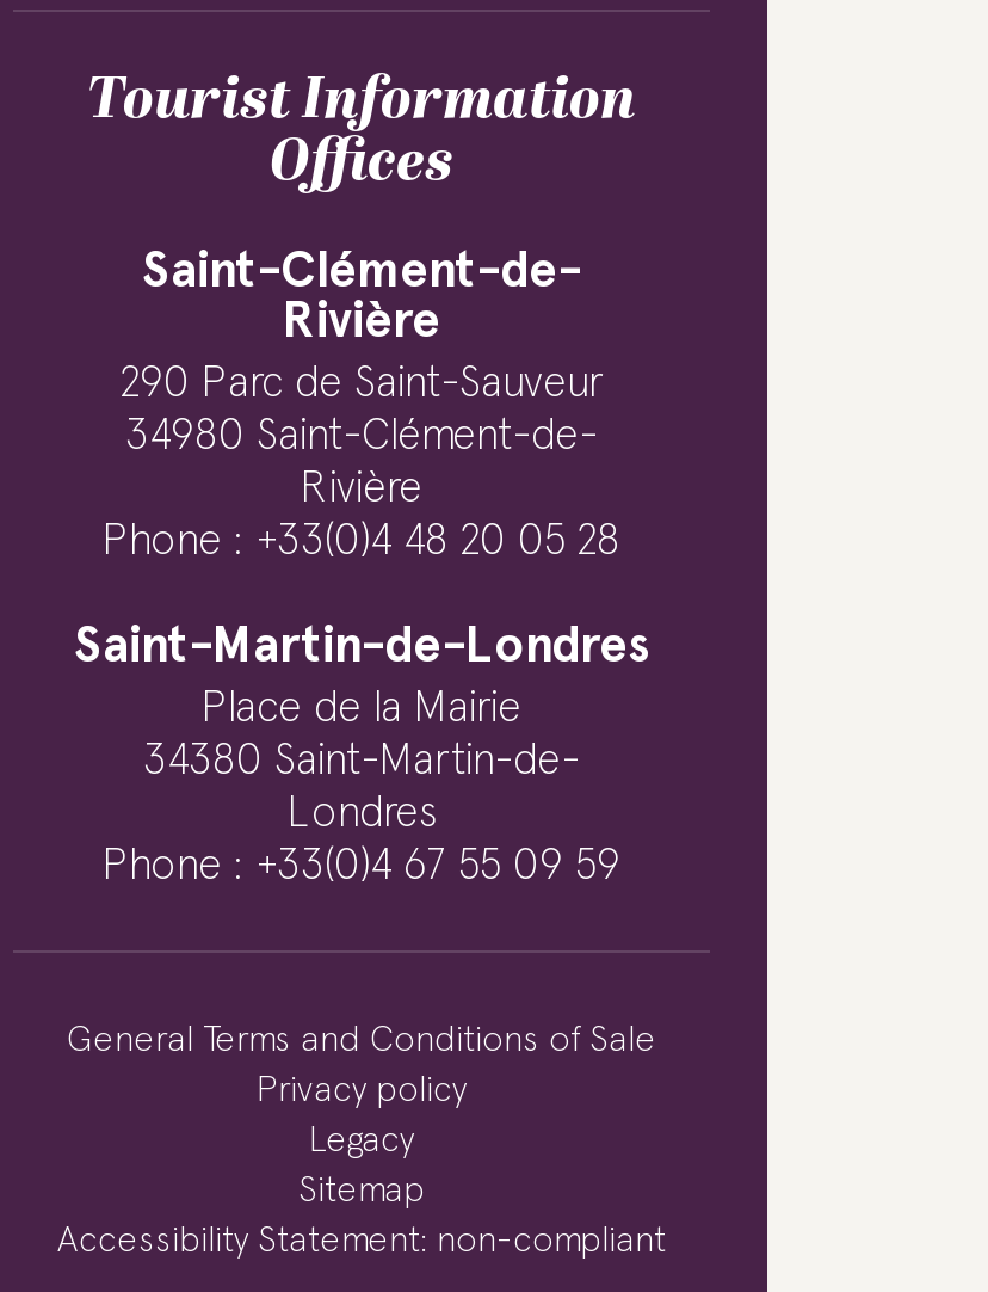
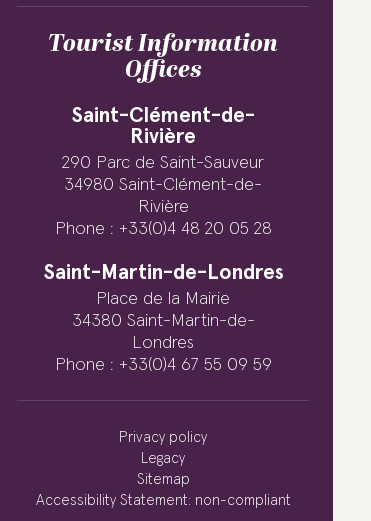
- General Terms and Conditions of Sale
